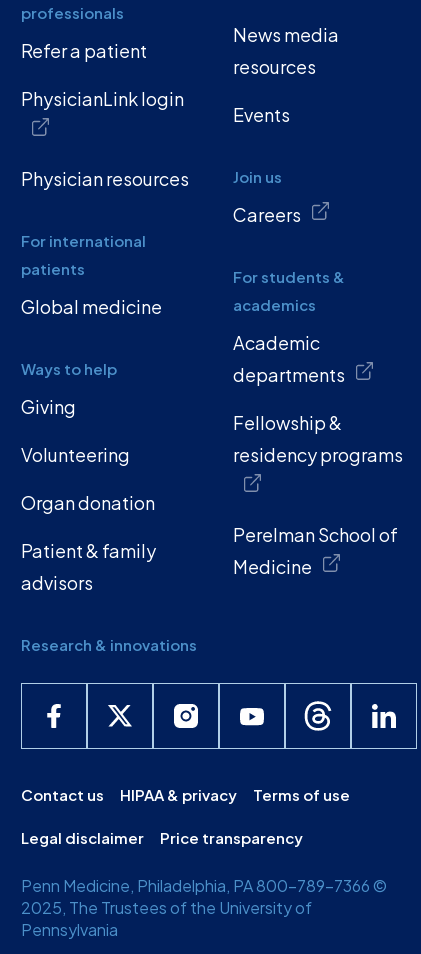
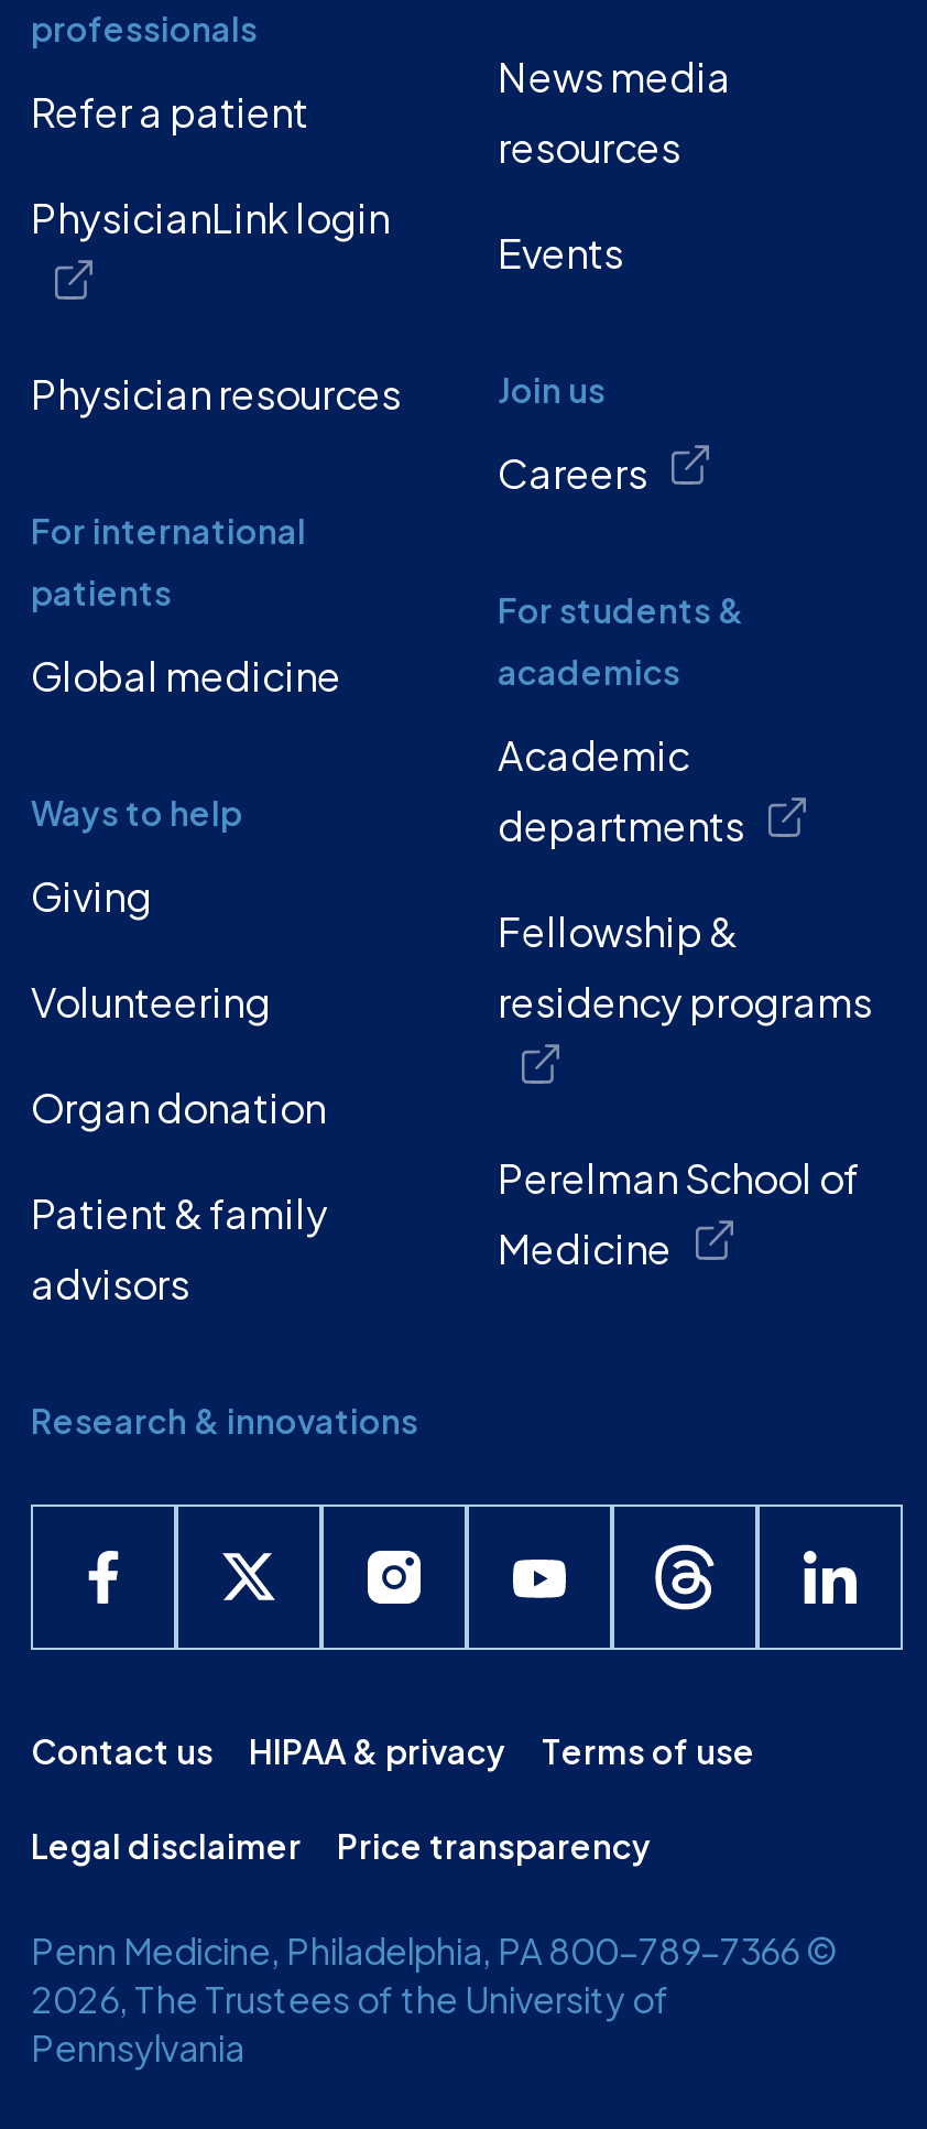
- 2025, The Trustees of the University of
+ 2026, The Trustees of the University of
